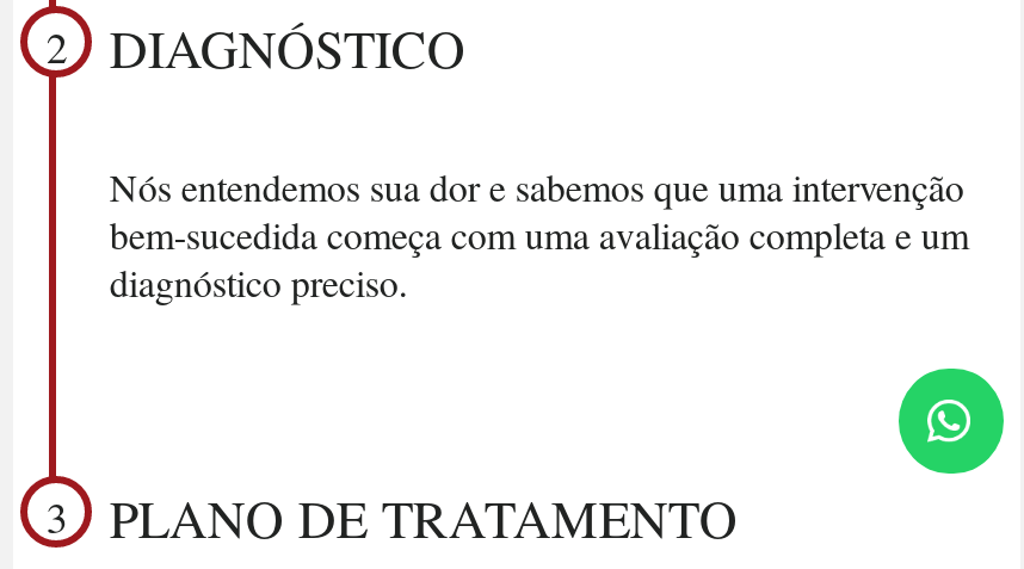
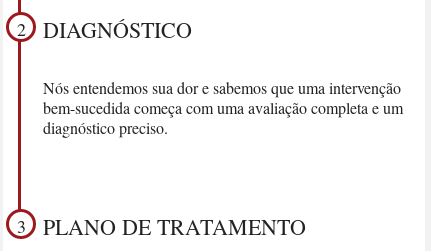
- [image]
